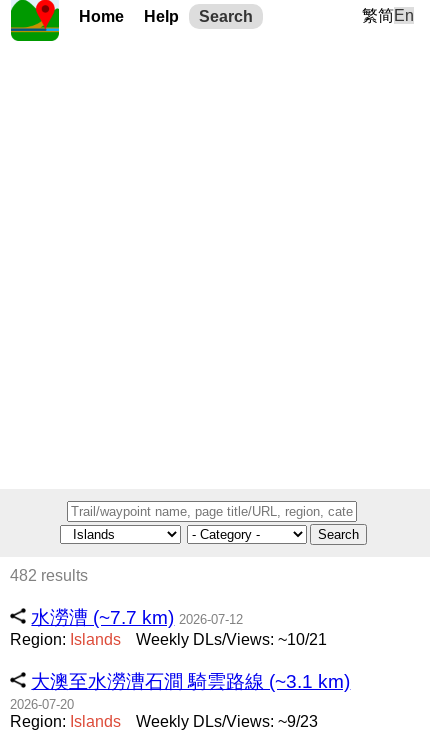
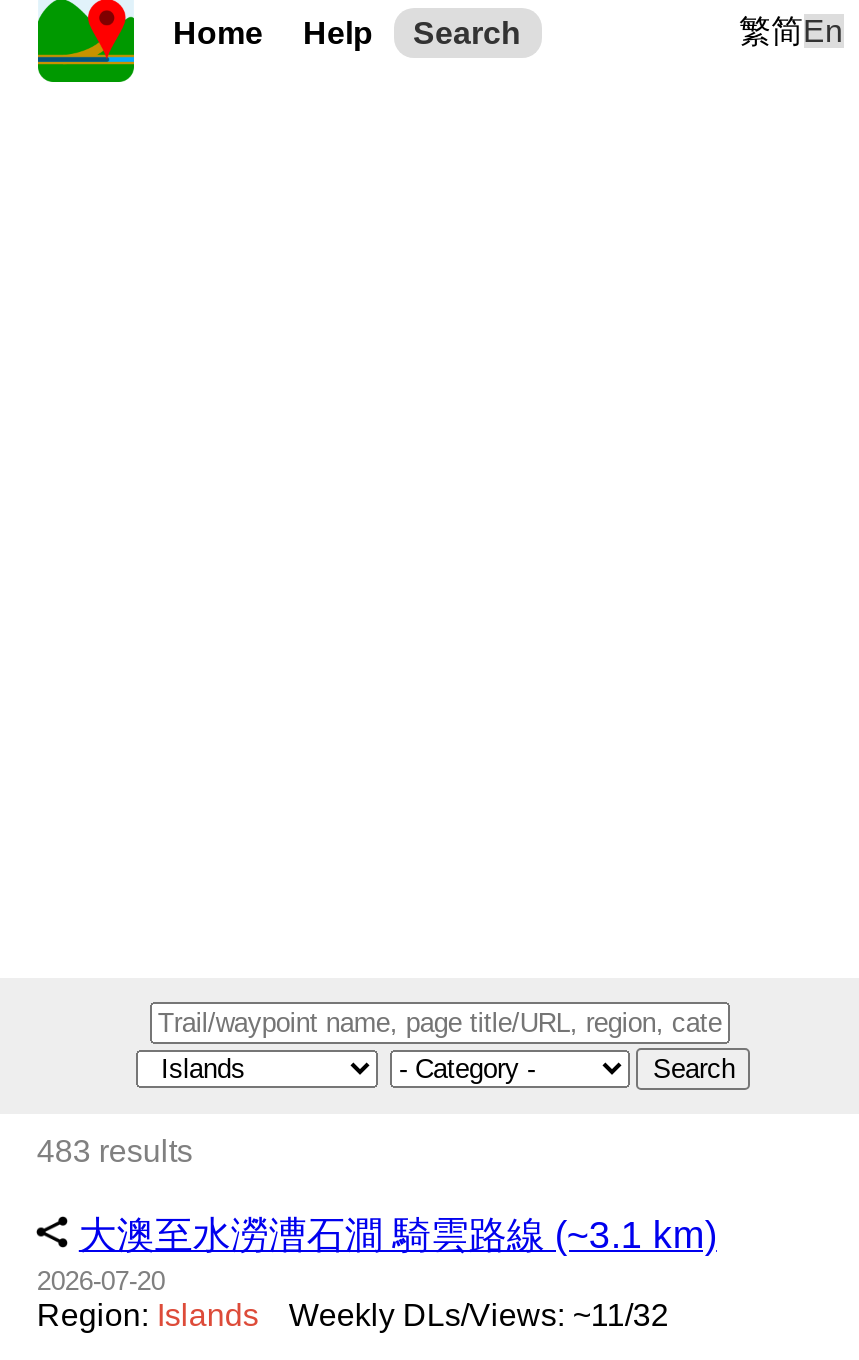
- 482 results
- 水澇漕 (~7.7 km) 2026-07-12
- Region: Islands
- Weekly DLs/Views: ~10/21
+ 483 results

- Weekly DLs/Views: ~9/23
+ Weekly DLs/Views: ~11/32
